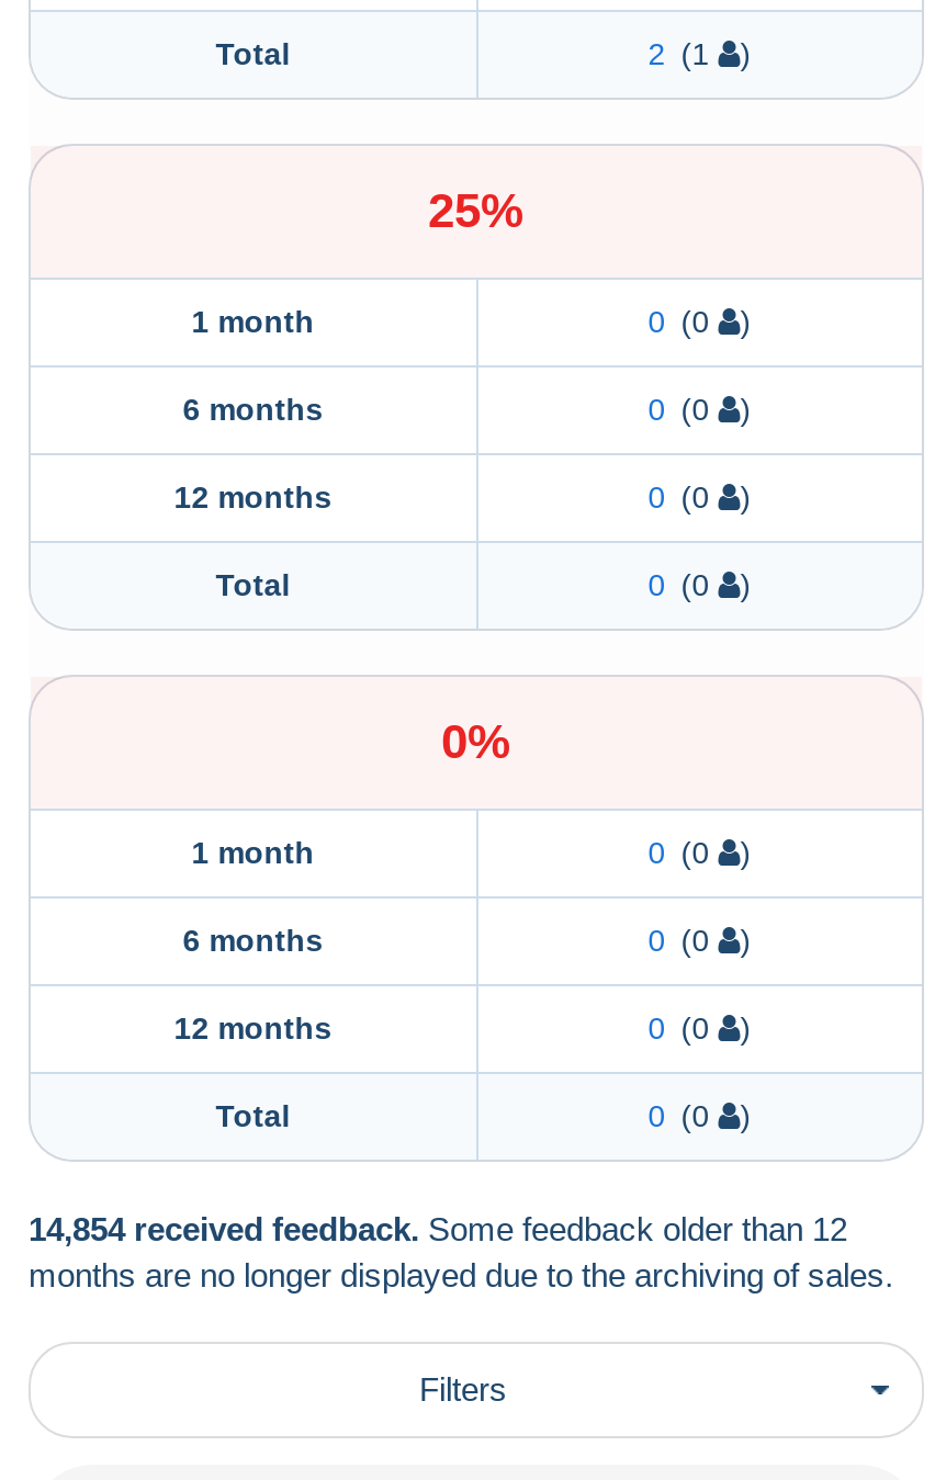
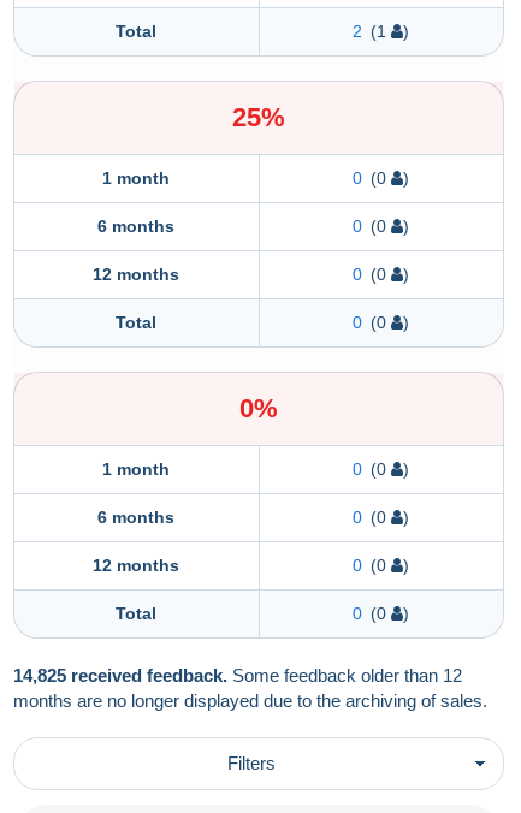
- 14,854 received feedback. Some feedback older than 12
+ 14,825 received feedback. Some feedback older than 12
